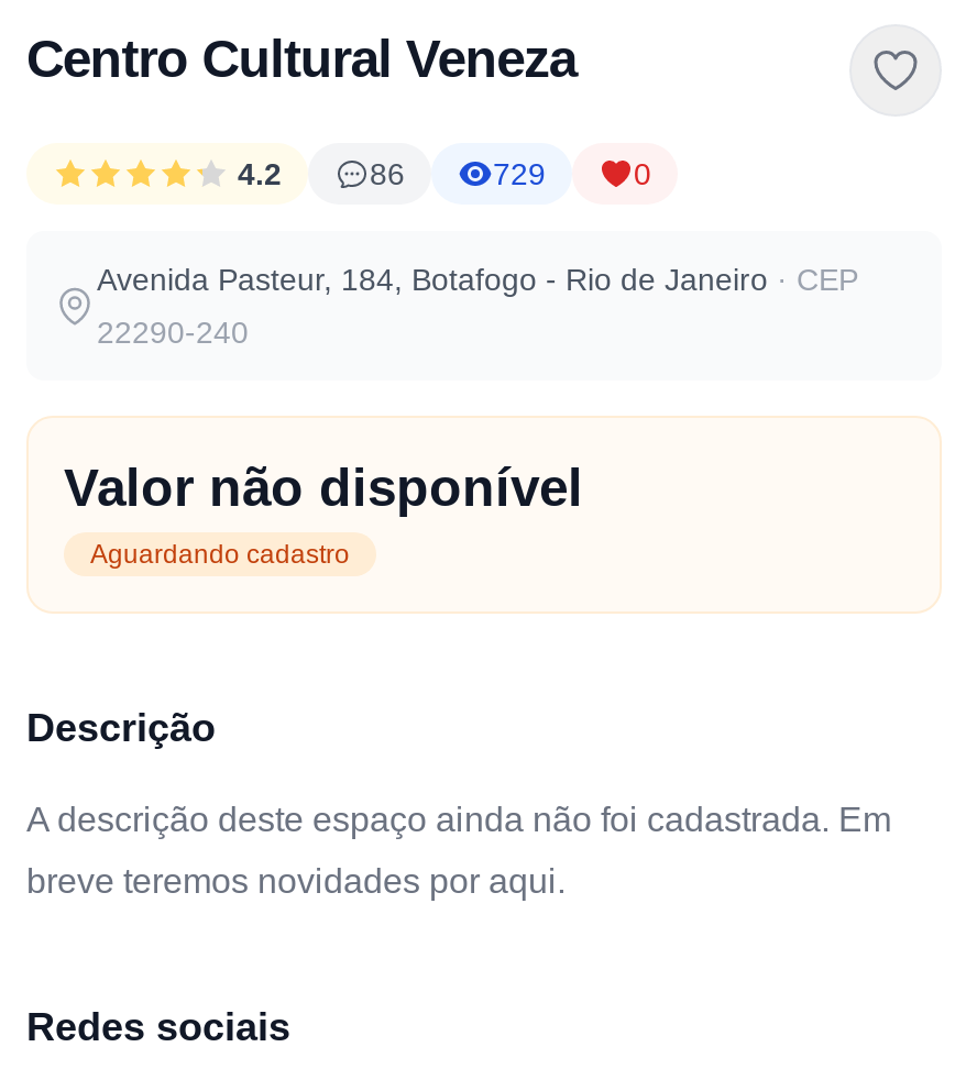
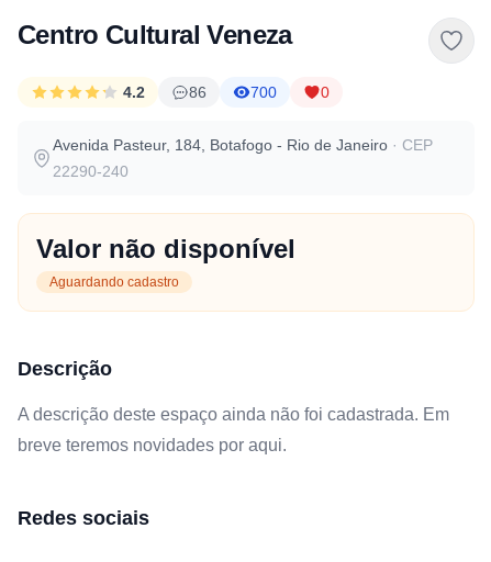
- 729
+ 700
